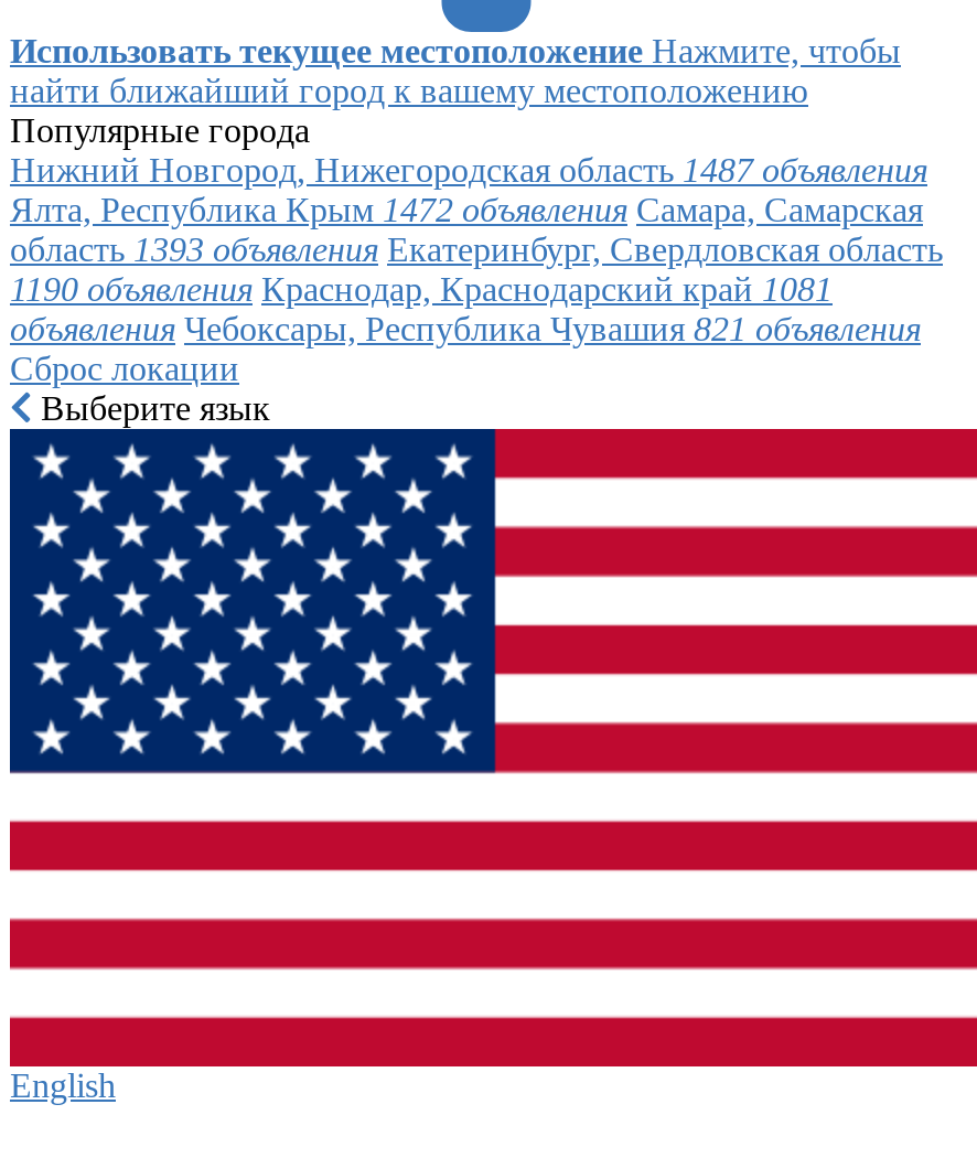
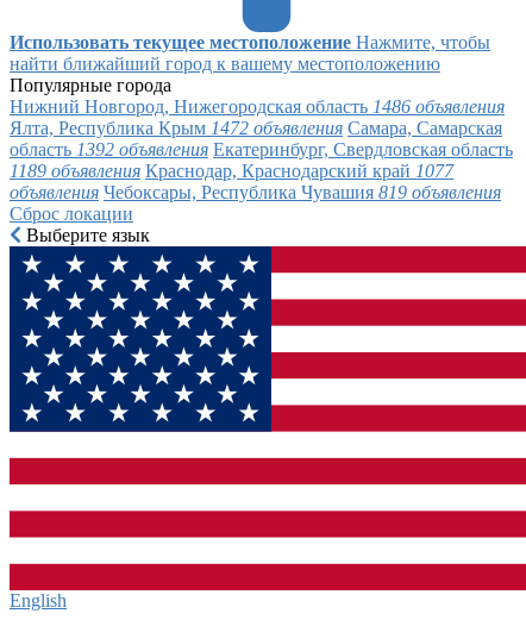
- Нижний Новгород, Нижегородская область 1487 объявления
+ Нижний Новгород, Нижегородская область 1486 объявления

- область 1393 объявления Екатеринбург, Свердловская область
+ область 1392 объявления Екатеринбург, Свердловская область

- 1190 объявления Краснодар, Краснодарский край 1081
+ 1189 объявления Краснодар, Краснодарский край 1077

- объявления Чебоксары, Республика Чувашия 821 объявления
+ объявления Чебоксары, Республика Чувашия 819 объявления
